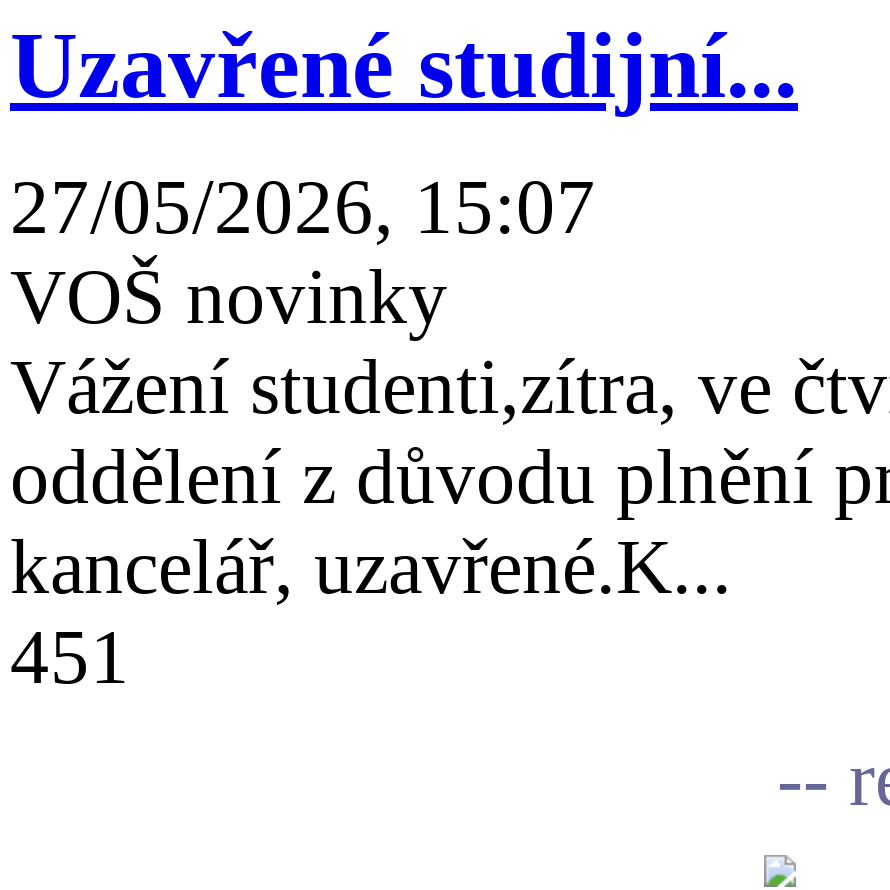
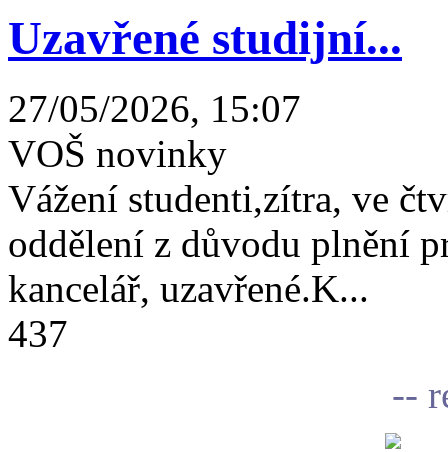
- 451
+ 437
